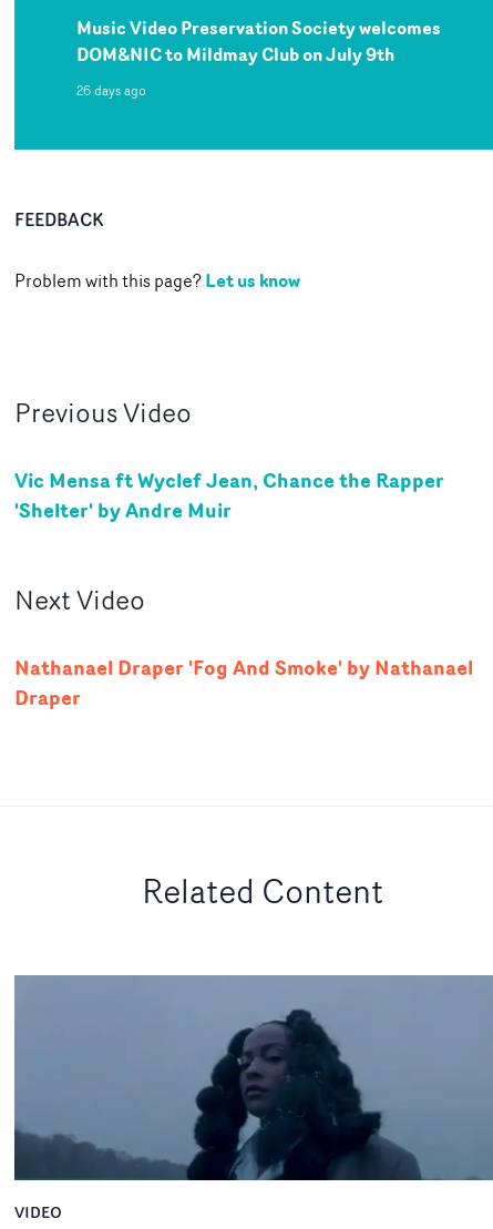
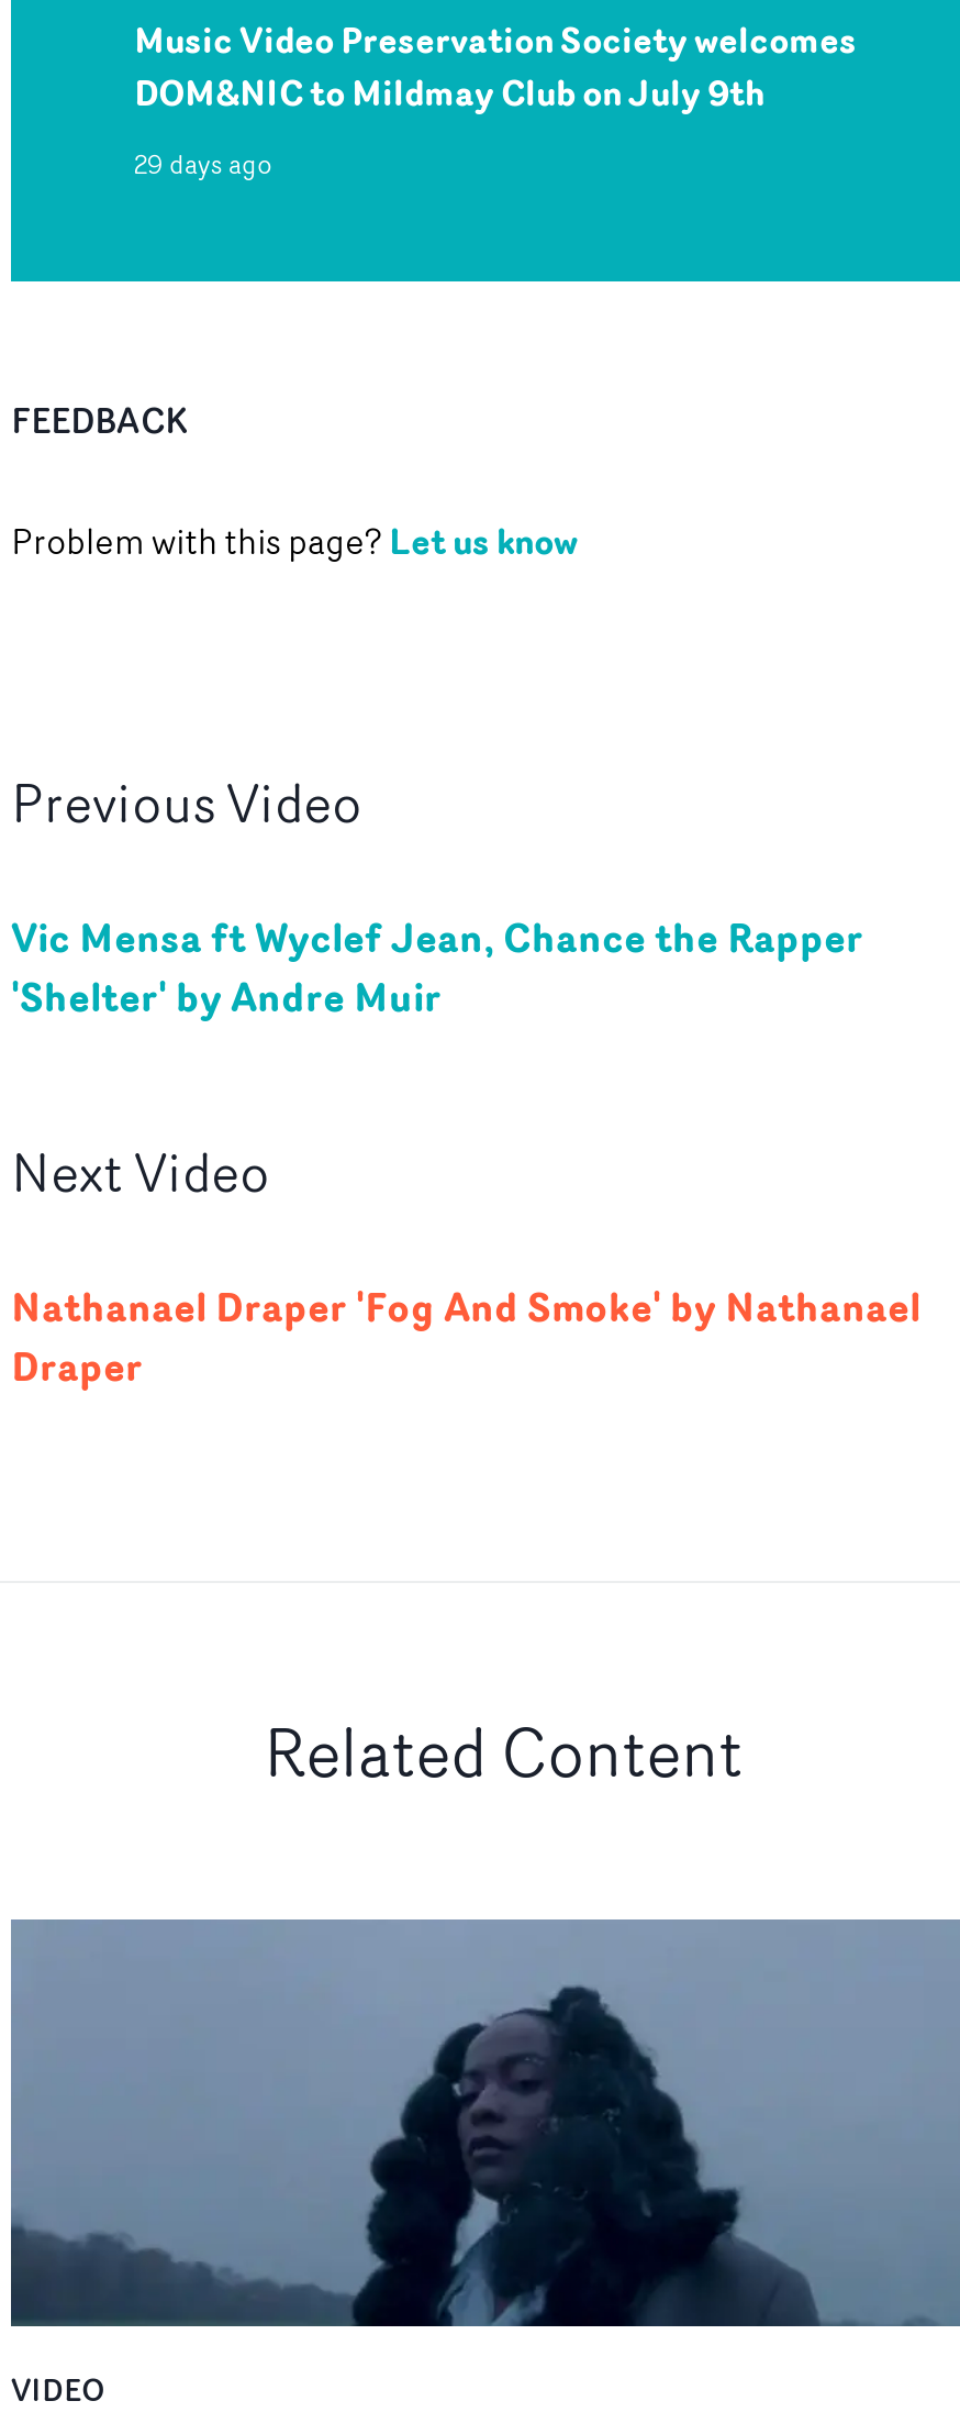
- 26 days ago
+ 29 days ago
